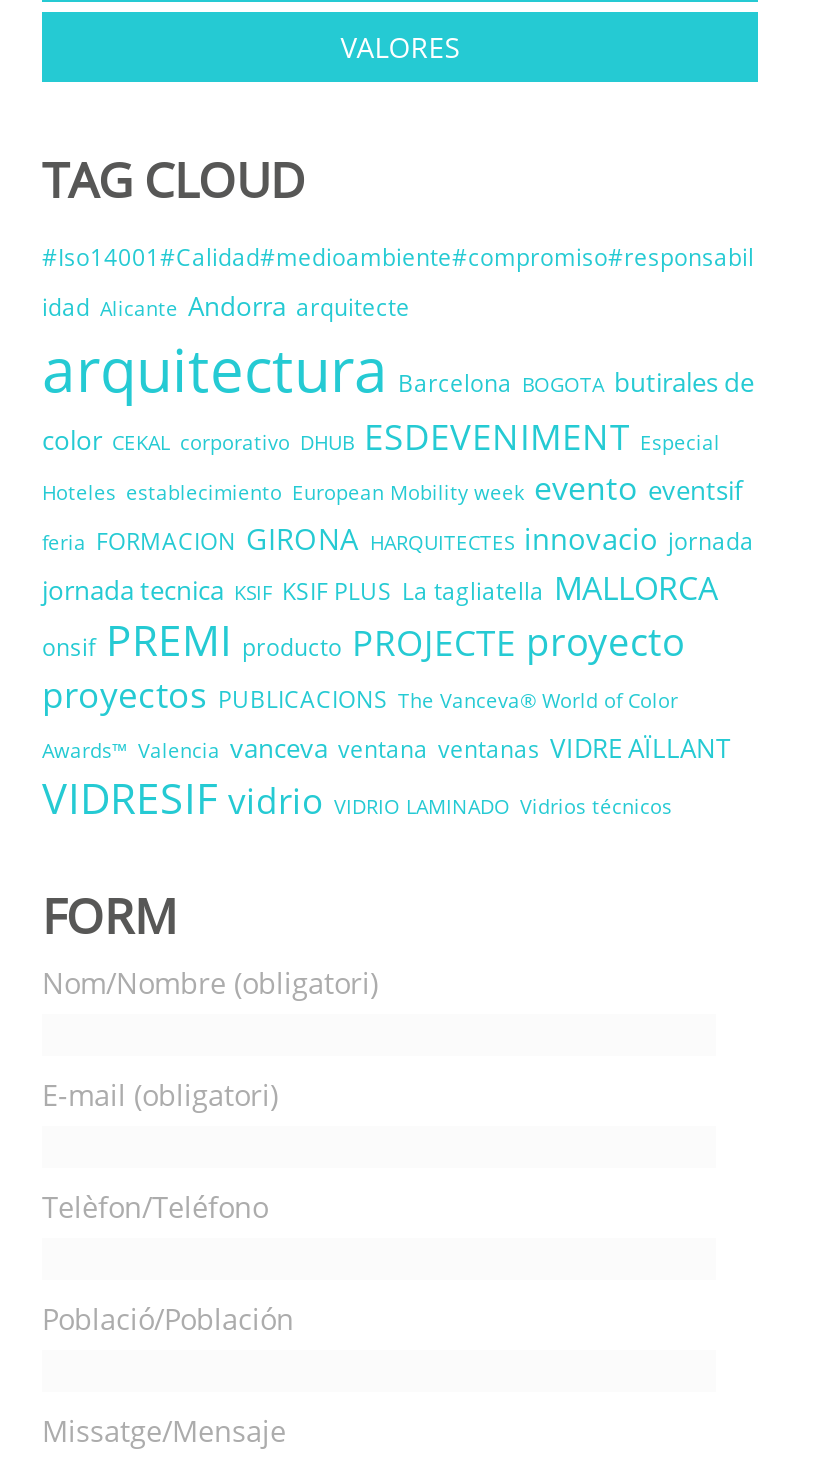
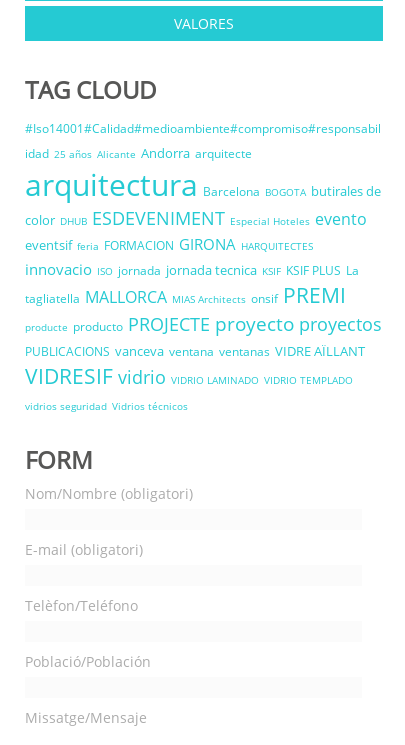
- idad Alicante Andorra arquitecte
+ idad 25 años Alicante Andorra arquitecte

- color CEKAL corporativo DHUB ESDEVENIMENT Especial
- Hoteles establecimiento European Mobility week evento eventsif
- feria FORMACION GIRONA HARQUITECTES innovacio jornada
- jornada tecnica KSIF KSIF PLUS La tagliatella MALLORCA
- onsif PREMI producto PROJECTE proyecto
- proyectos PUBLICACIONS The Vanceva® World of Color
- Awards™ Valencia vanceva ventana ventanas VIDRE AÏLLANT
- VIDRESIF vidrio VIDRIO LAMINADO Vidrios técnicos
+ color DHUB ESDEVENIMENT Especial Hoteles evento
+ eventsif feria FORMACION GIRONA HARQUITECTES
+ innovacio ISO jornada jornada tecnica KSIF KSIF PLUS La
+ tagliatella MALLORCA MIAS Architects onsif PREMI
+ producte producto PROJECTE proyecto proyectos
+ PUBLICACIONS vanceva ventana ventanas VIDRE AÏLLANT
+ VIDRESIF vidrio VIDRIO LAMINADO VIDRIO TEMPLADO
+ vidrios seguridad Vidrios técnicos
